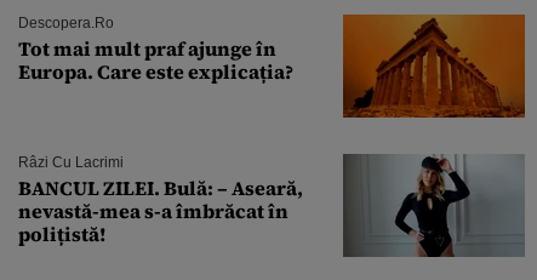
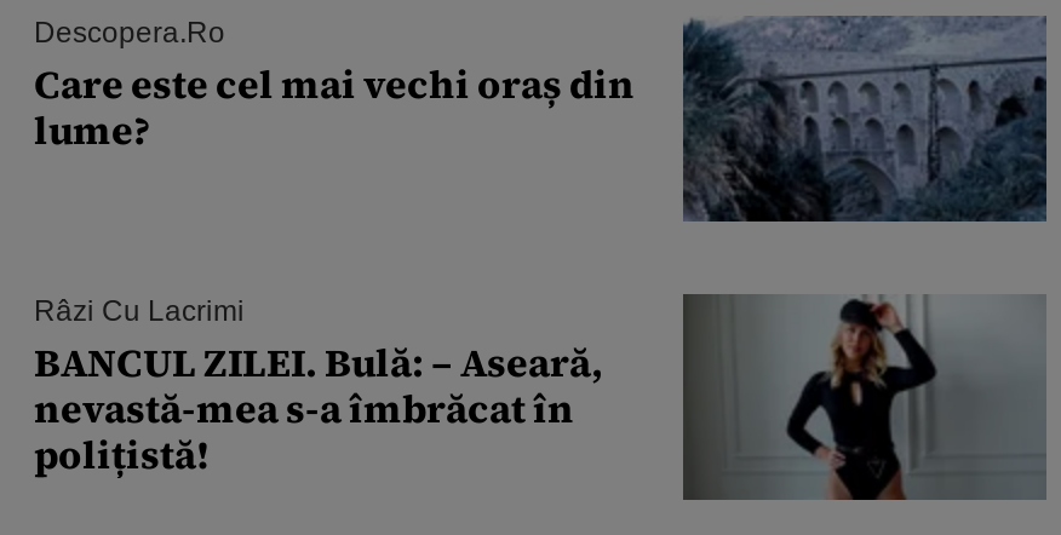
- [image]
- Tot mai mult praf ajunge în
- Europa. Care este explicația?
+ [image]
+ Care este cel mai vechi oraș din
+ lume?
